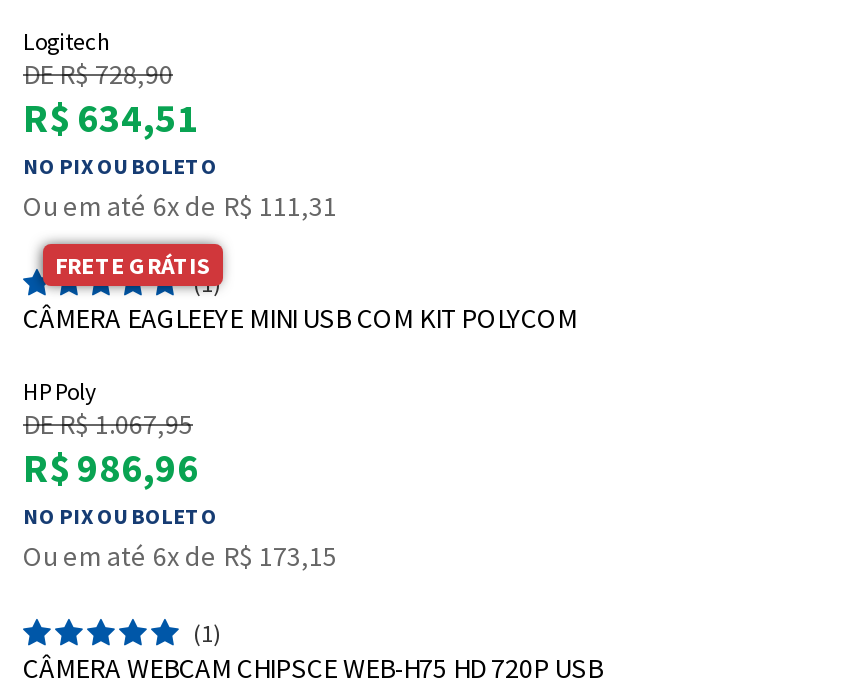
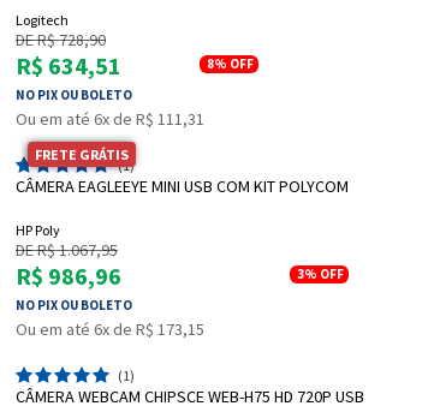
+ 8%OFF

+ 3%OFF
